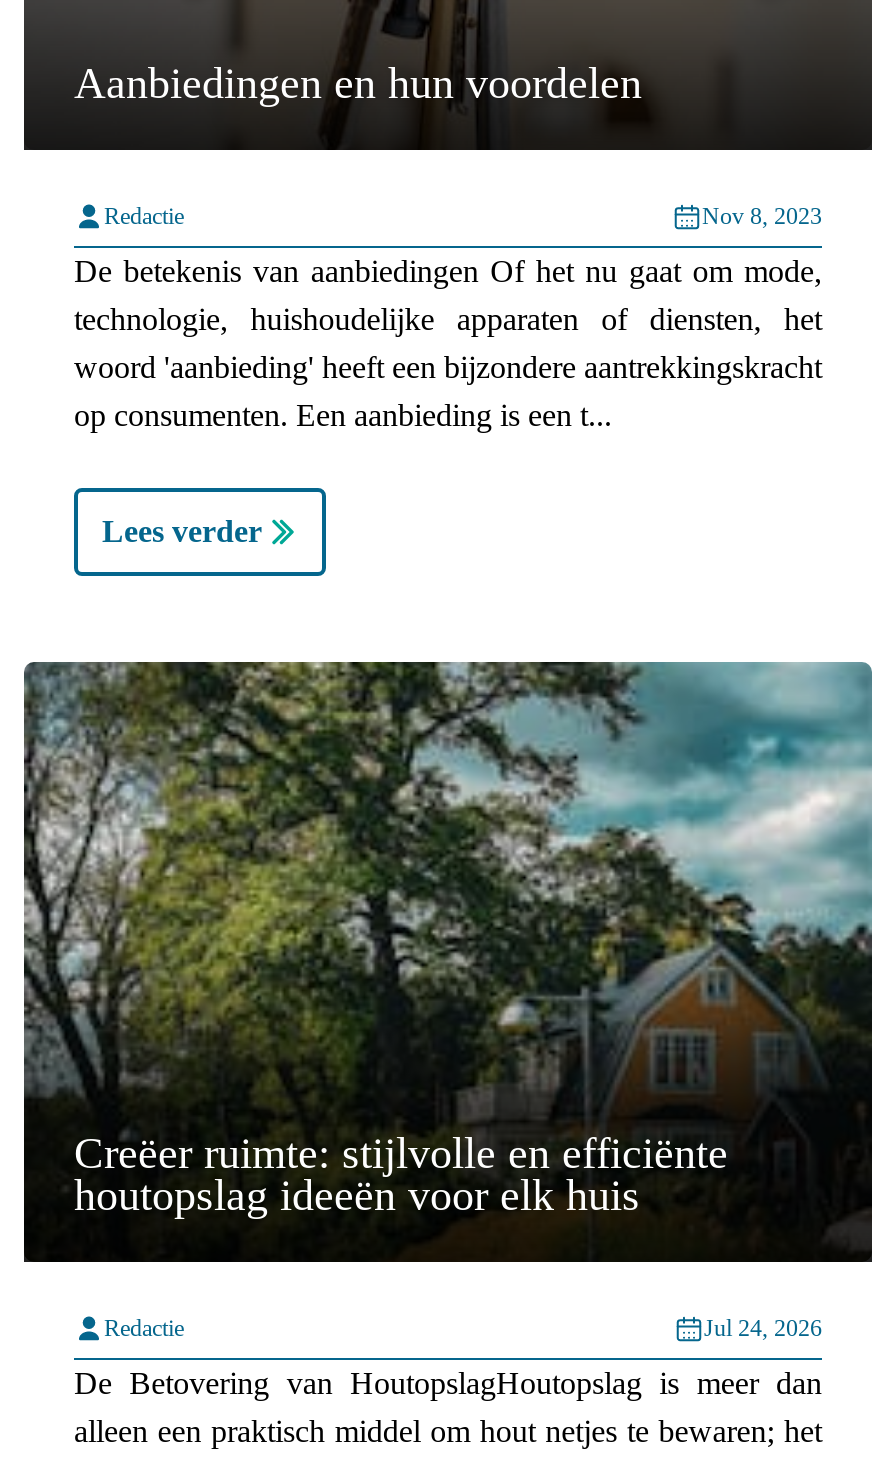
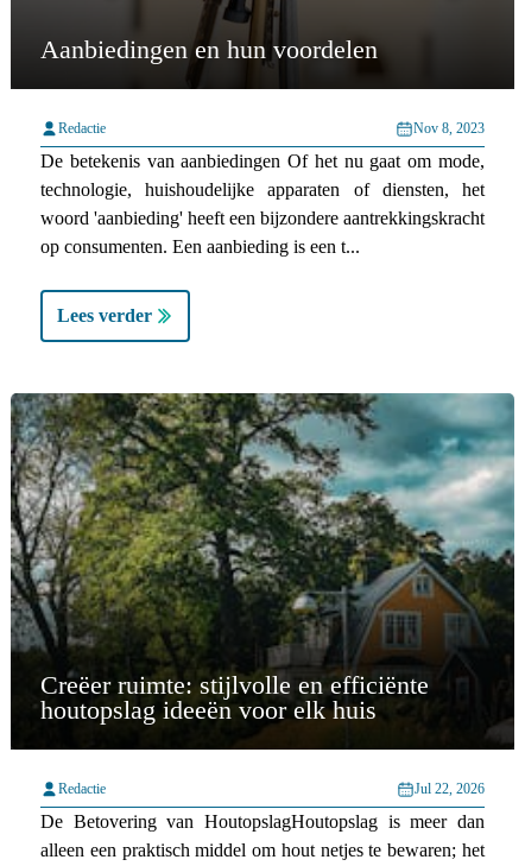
- Jul 24, 2026
+ Jul 22, 2026
